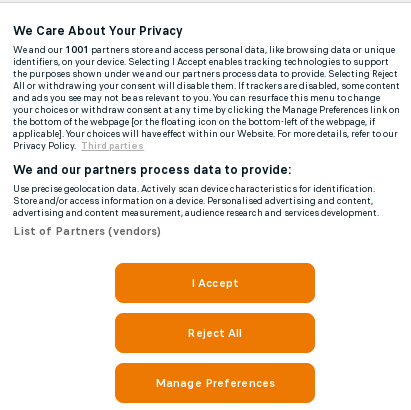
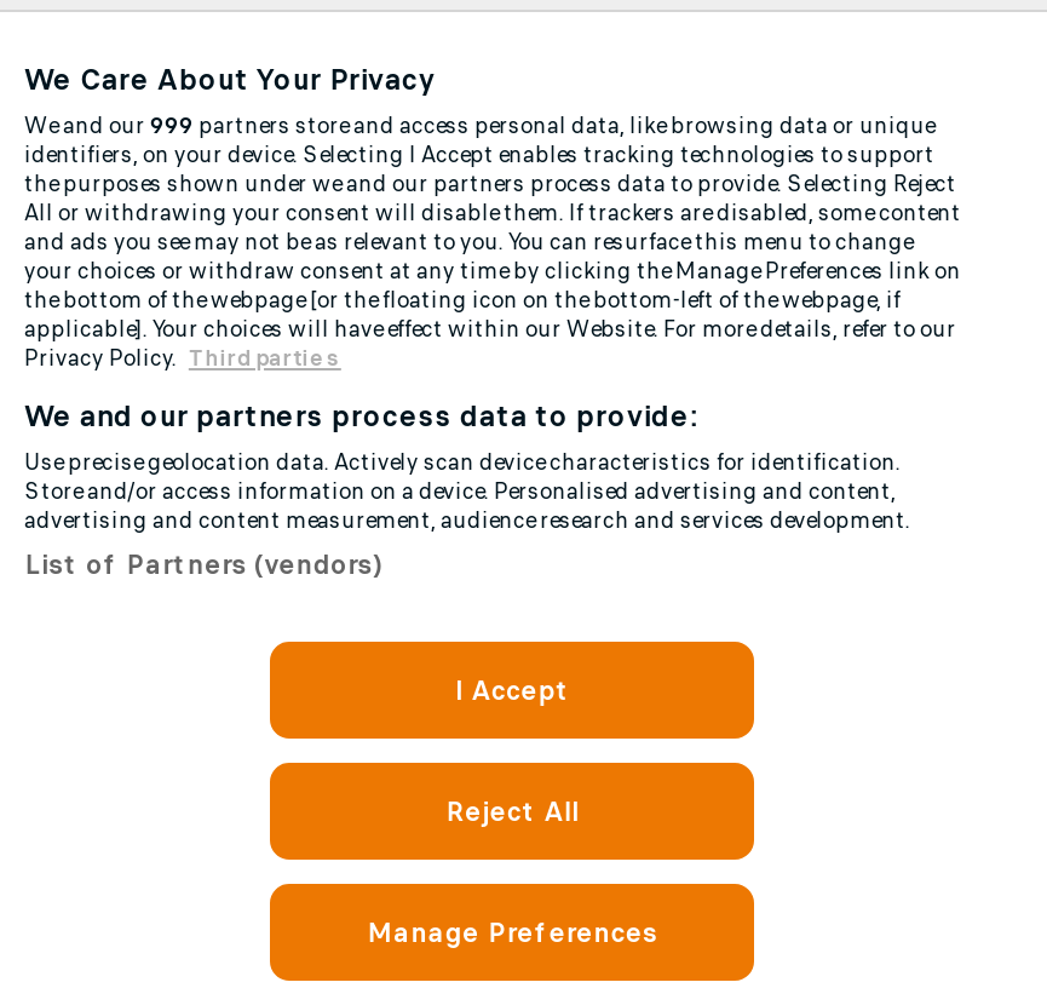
- We and our 1001 partners store and access personal data, like browsing data or unique
+ We and our 999 partners store and access personal data, like browsing data or unique
